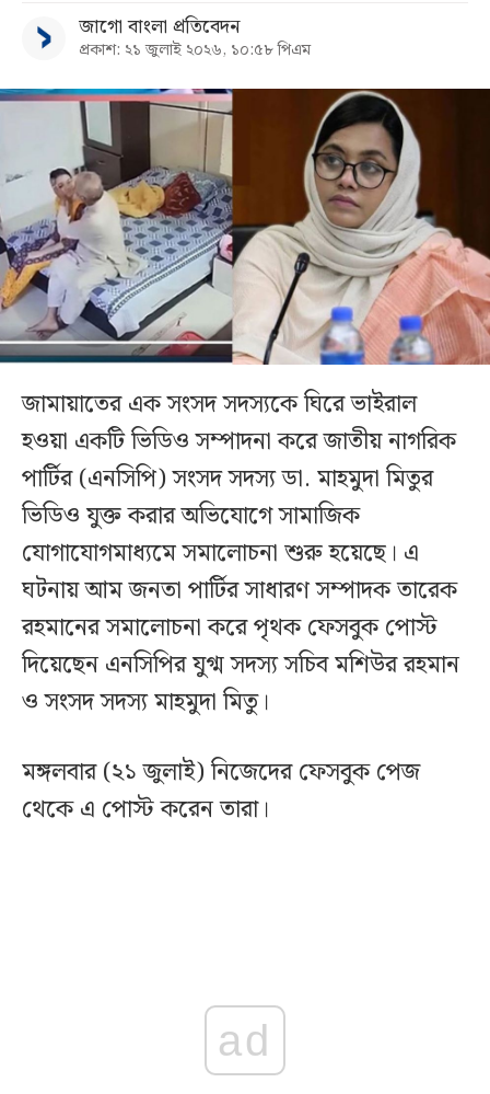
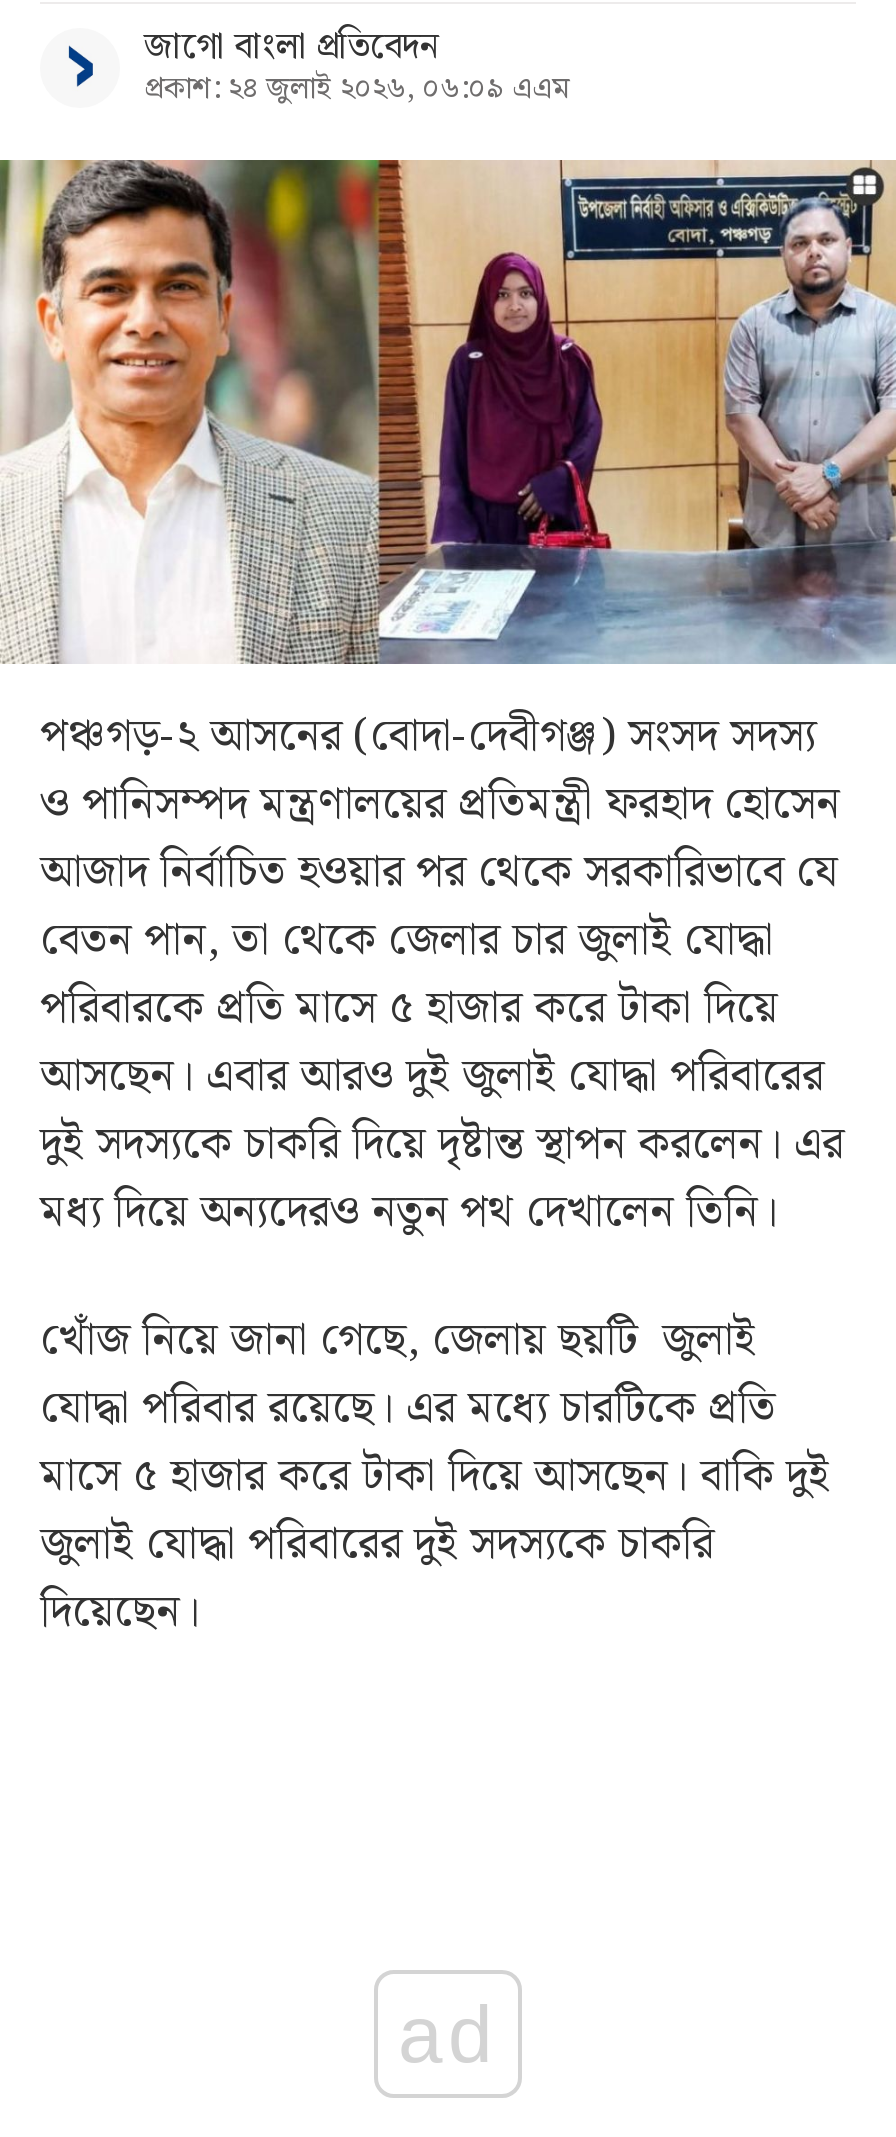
- প্রকাশ: ২১ জুলাই ২০২৬, ১০:৫৮ পিএম
+ প্রকাশ: ২৪ জুলাই ২০২৬, ০৬:০৯ এএম

- [image]
- জামায়াতের এক সংসদ সদস্যকে ঘিরে ভাইরাল
- হওয়া একটি ভিডিও সম্পাদনা করে জাতীয় নাগরিক
- পার্টির (এনসিপি) সংসদ সদস্য ডা. মাহমুদা মিতুর
- ভিডিও যুক্ত করার অভিযোগে সামাজিক
- যোগাযোগমাধ্যমে সমালোচনা শুরু হয়েছে। এ
- ঘটনায় আম জনতা পার্টির সাধারণ সম্পাদক তারেক
- রহমানের সমালোচনা করে পৃথক ফেসবুক পোস্ট
- দিয়েছেন এনসিপির যুগ্ম সদস্য সচিব মশিউর রহমান
- ও সংসদ সদস্য মাহমুদা মিতু।
+ [image]
+ পঞ্চগড়-২ আসনের (বোদা-দেবীগঞ্জ) সংসদ সদস্য
+ ও পানিসম্পদ মন্ত্রণালয়ের প্রতিমন্ত্রী ফরহাদ হোসেন
+ আজাদ নির্বাচিত হওয়ার পর থেকে সরকারিভাবে যে
+ বেতন পান, তা থেকে জেলার চার জুলাই যোদ্ধা
+ পরিবারকে প্রতি মাসে ৫ হাজার করে টাকা দিয়ে
+ আসছেন। এবার আরও দুই জুলাই যোদ্ধা পরিবারের
+ দুই সদস্যকে চাকরি দিয়ে দৃষ্টান্ত স্থাপন করলেন। এর
+ মধ্য দিয়ে অন্যদেরও নতুন পথ দেখালেন তিনি।

- মঙ্গলবার (২১ জুলাই) নিজেদের ফেসবুক পেজ
- থেকে এ পোস্ট করেন তারা।
+ খোঁজ নিয়ে জানা গেছে, জেলায় ছয়টি জুলাই
+ যোদ্ধা পরিবার রয়েছে। এর মধ্যে চারটিকে প্রতি
+ মাসে ৫ হাজার করে টাকা দিয়ে আসছেন। বাকি দুই
+ জুলাই যোদ্ধা পরিবারের দুই সদস্যকে চাকরি
+ দিয়েছেন।
